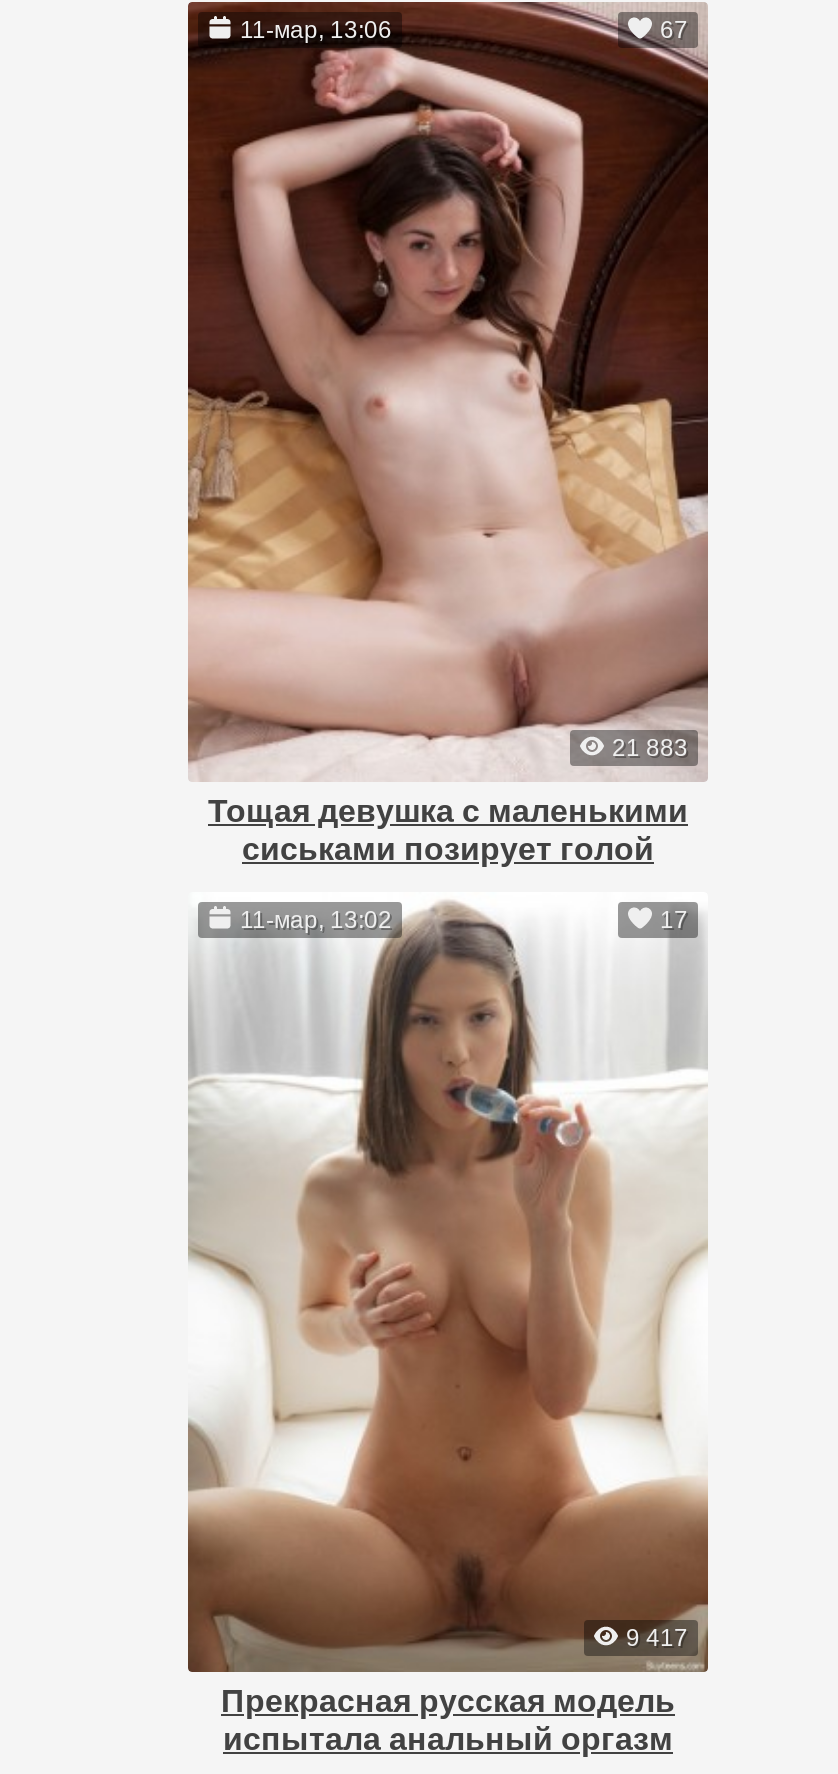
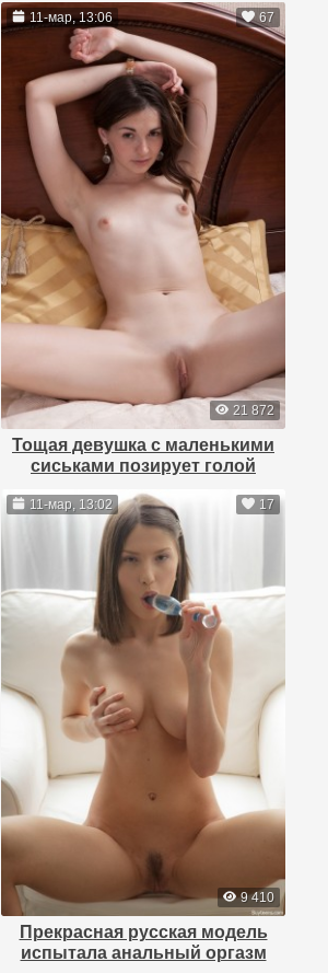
- 21 883
+ 21 872

- 9 417
+ 9 410
